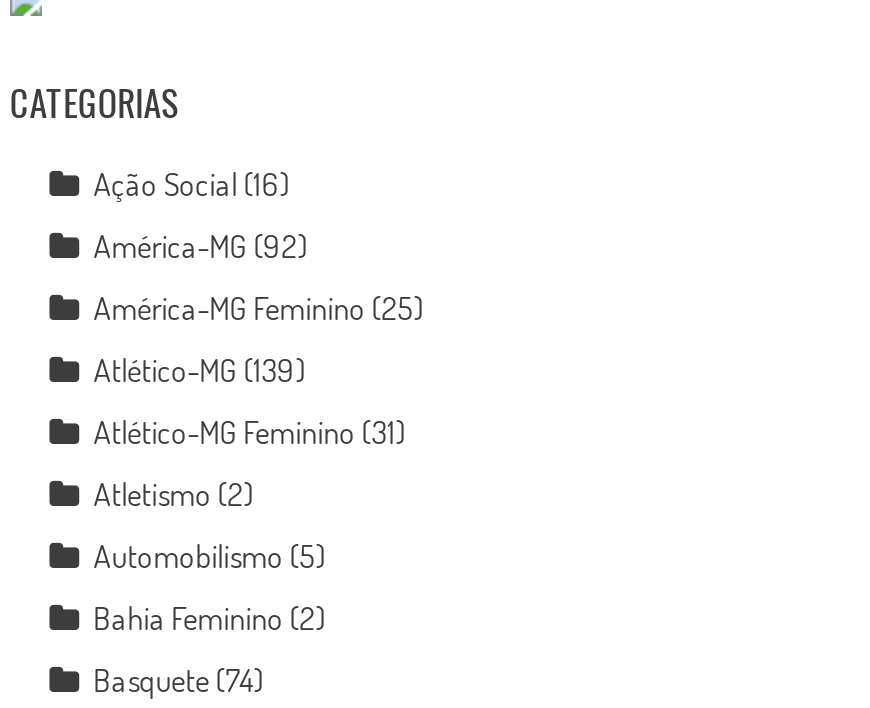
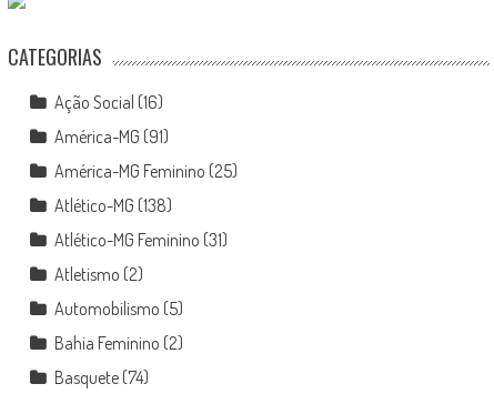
- América-MG (92)
+ América-MG (91)

- Atlético-MG (139)
+ Atlético-MG (138)
